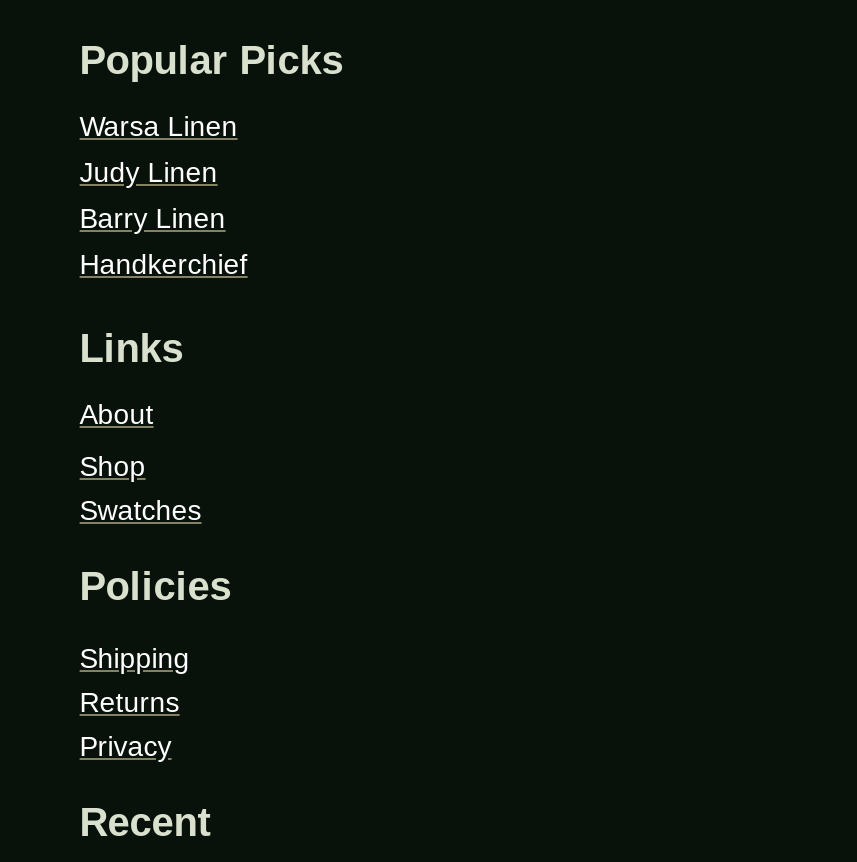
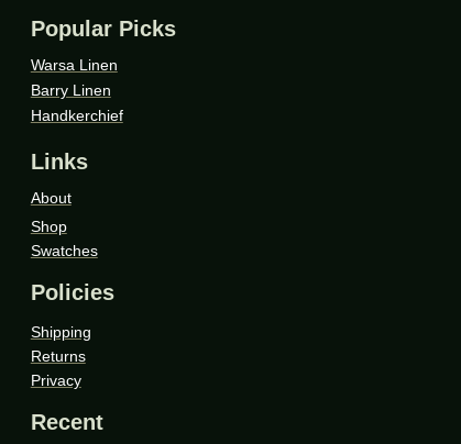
- Judy Linen
